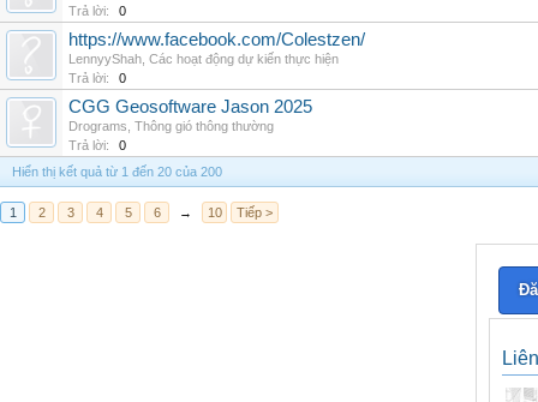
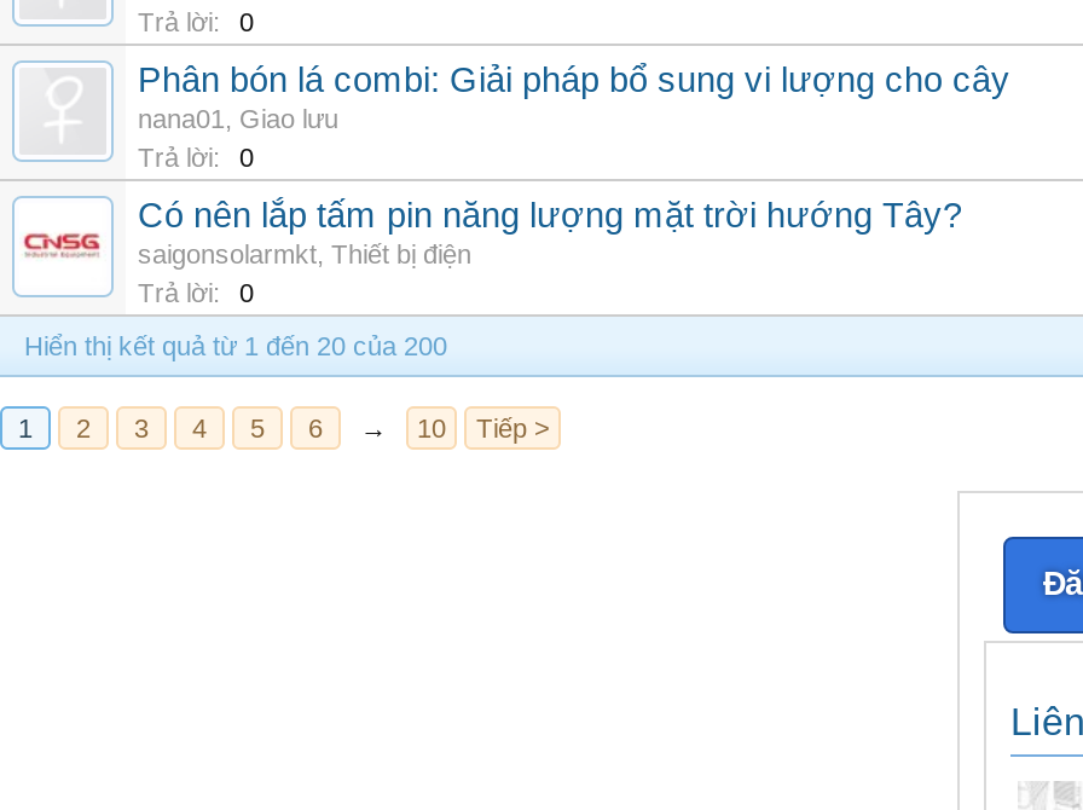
- https://www.facebook.com/Colestzen/
- LennyyShah, Các hoạt động dự kiến thực hiện
+ Phân bón lá combi: Giải pháp bổ sung vi lượng cho cây
+ nana01, Giao lưu

+ [image]

- CGG Geosoftware Jason 2025
- Drograms, Thông gió thông thường
+ Có nên lắp tấm pin năng lượng mặt trời hướng Tây?
+ saigonsolarmkt, Thiết bị điện
